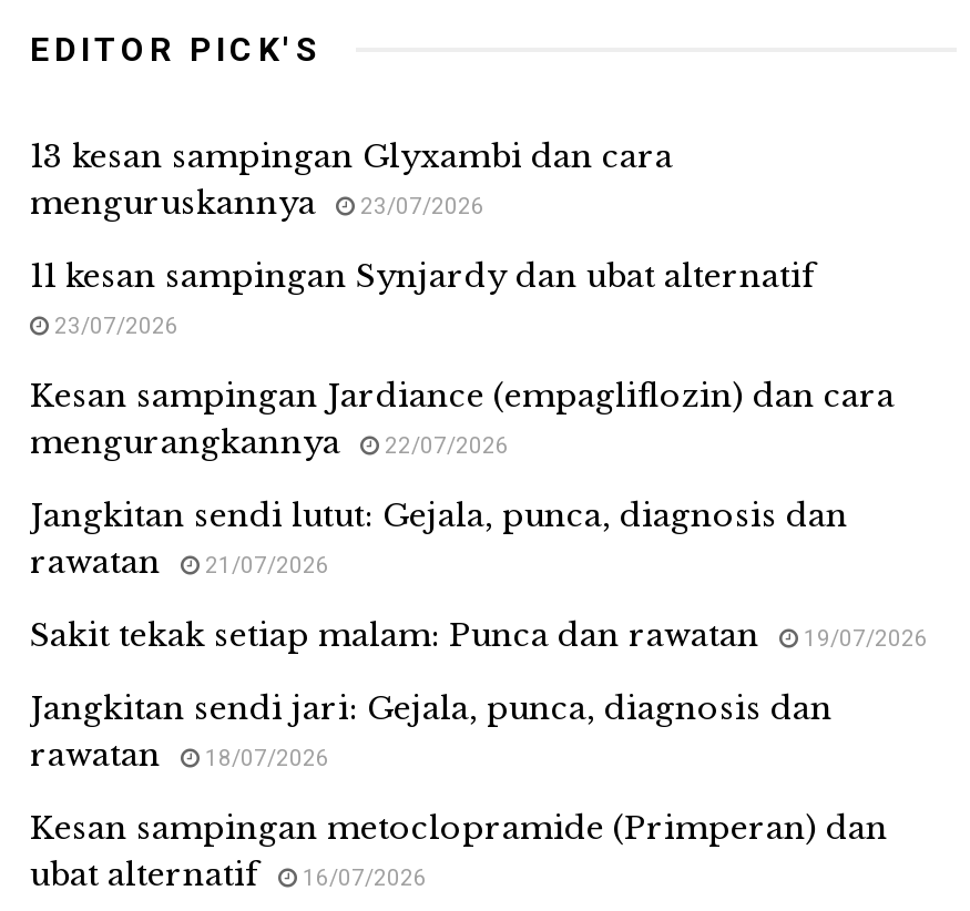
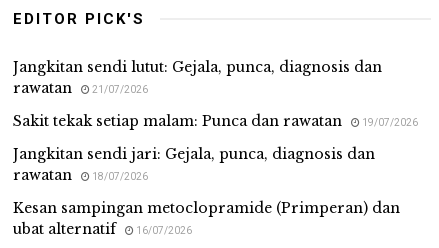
- 13 kesan sampingan Glyxambi dan cara
- menguruskannya
- 23/07/2026
- 11 kesan sampingan Synjardy dan ubat alternatif
- 23/07/2026
- Kesan sampingan Jardiance (empagliflozin) dan cara
- mengurangkannya
- 22/07/2026
